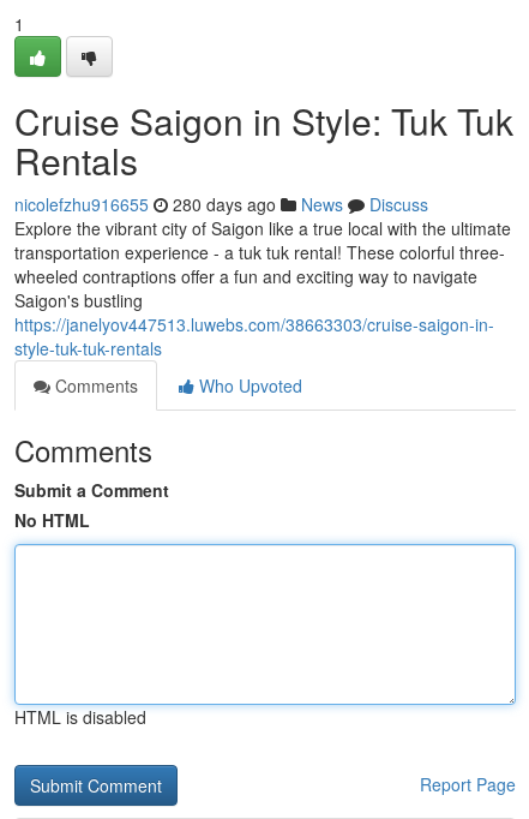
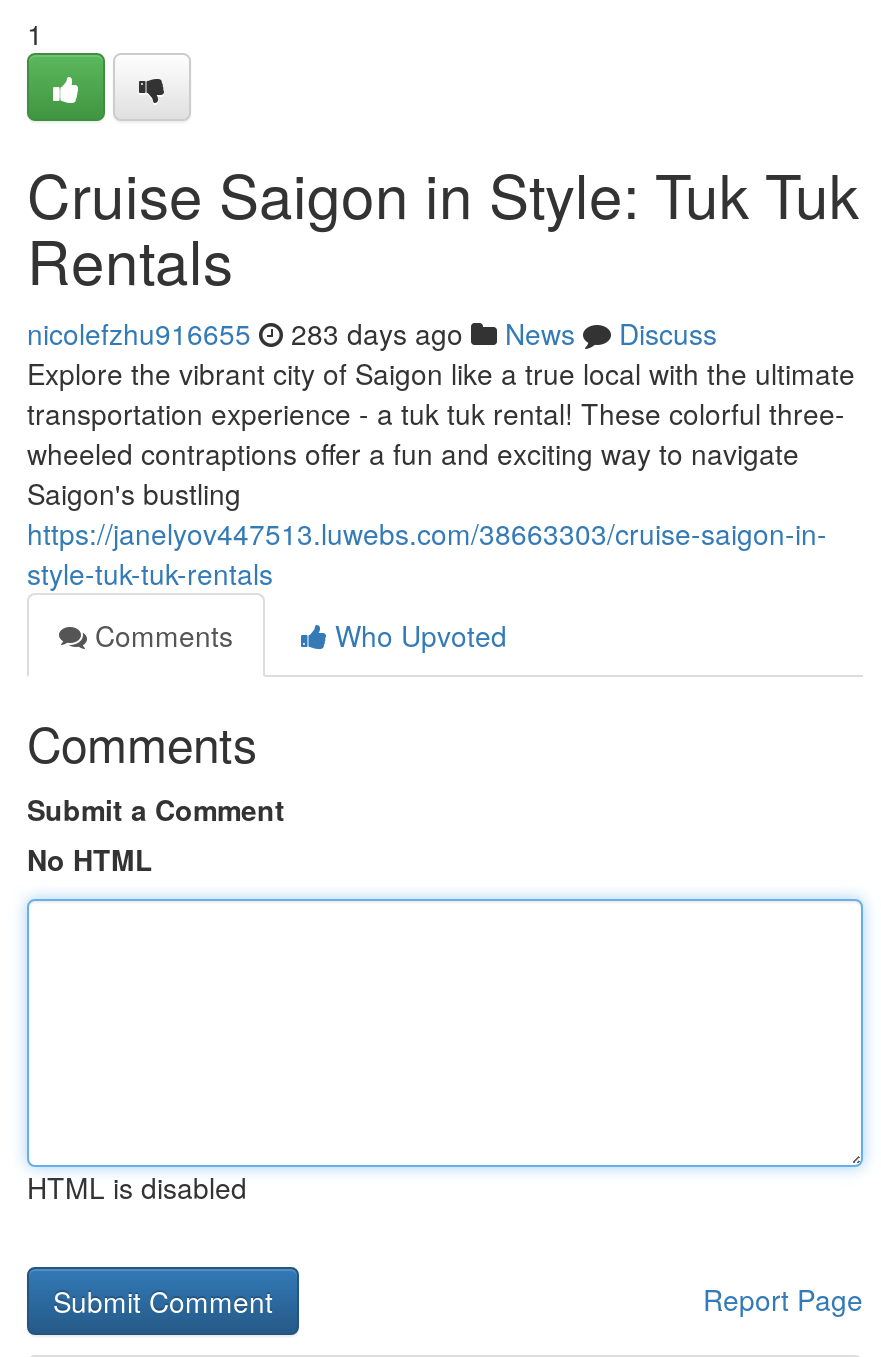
- nicolefzhu916655 280 days ago News Discuss
+ nicolefzhu916655 283 days ago News Discuss
